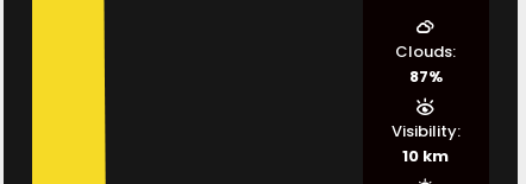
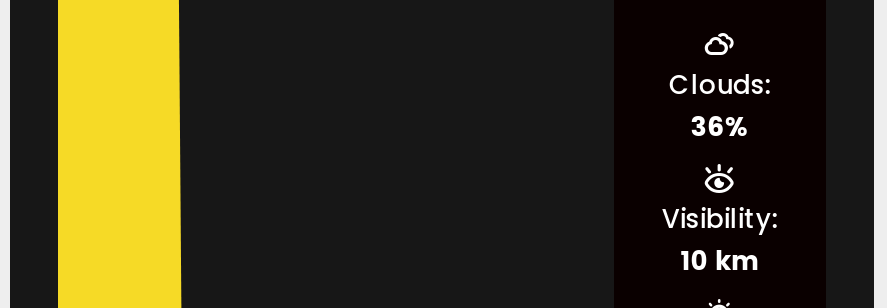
- 87%
+ 36%
